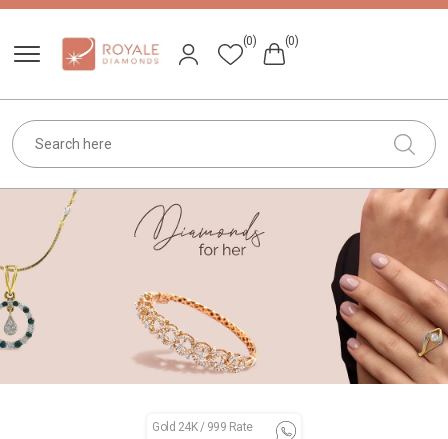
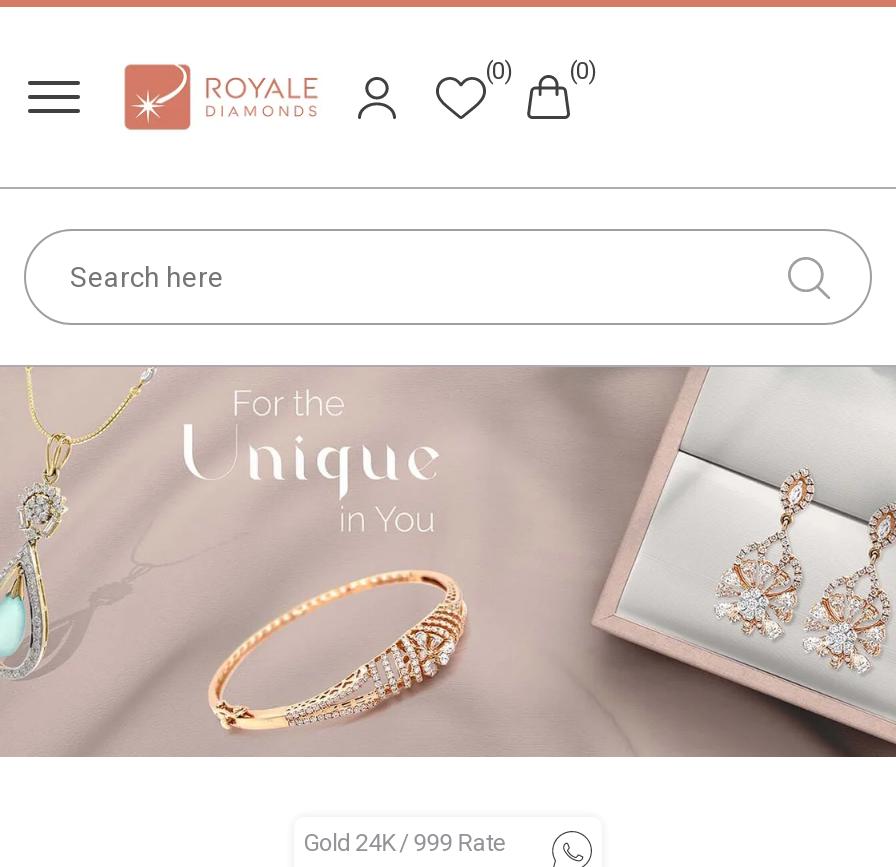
- [image]
+ [image]
